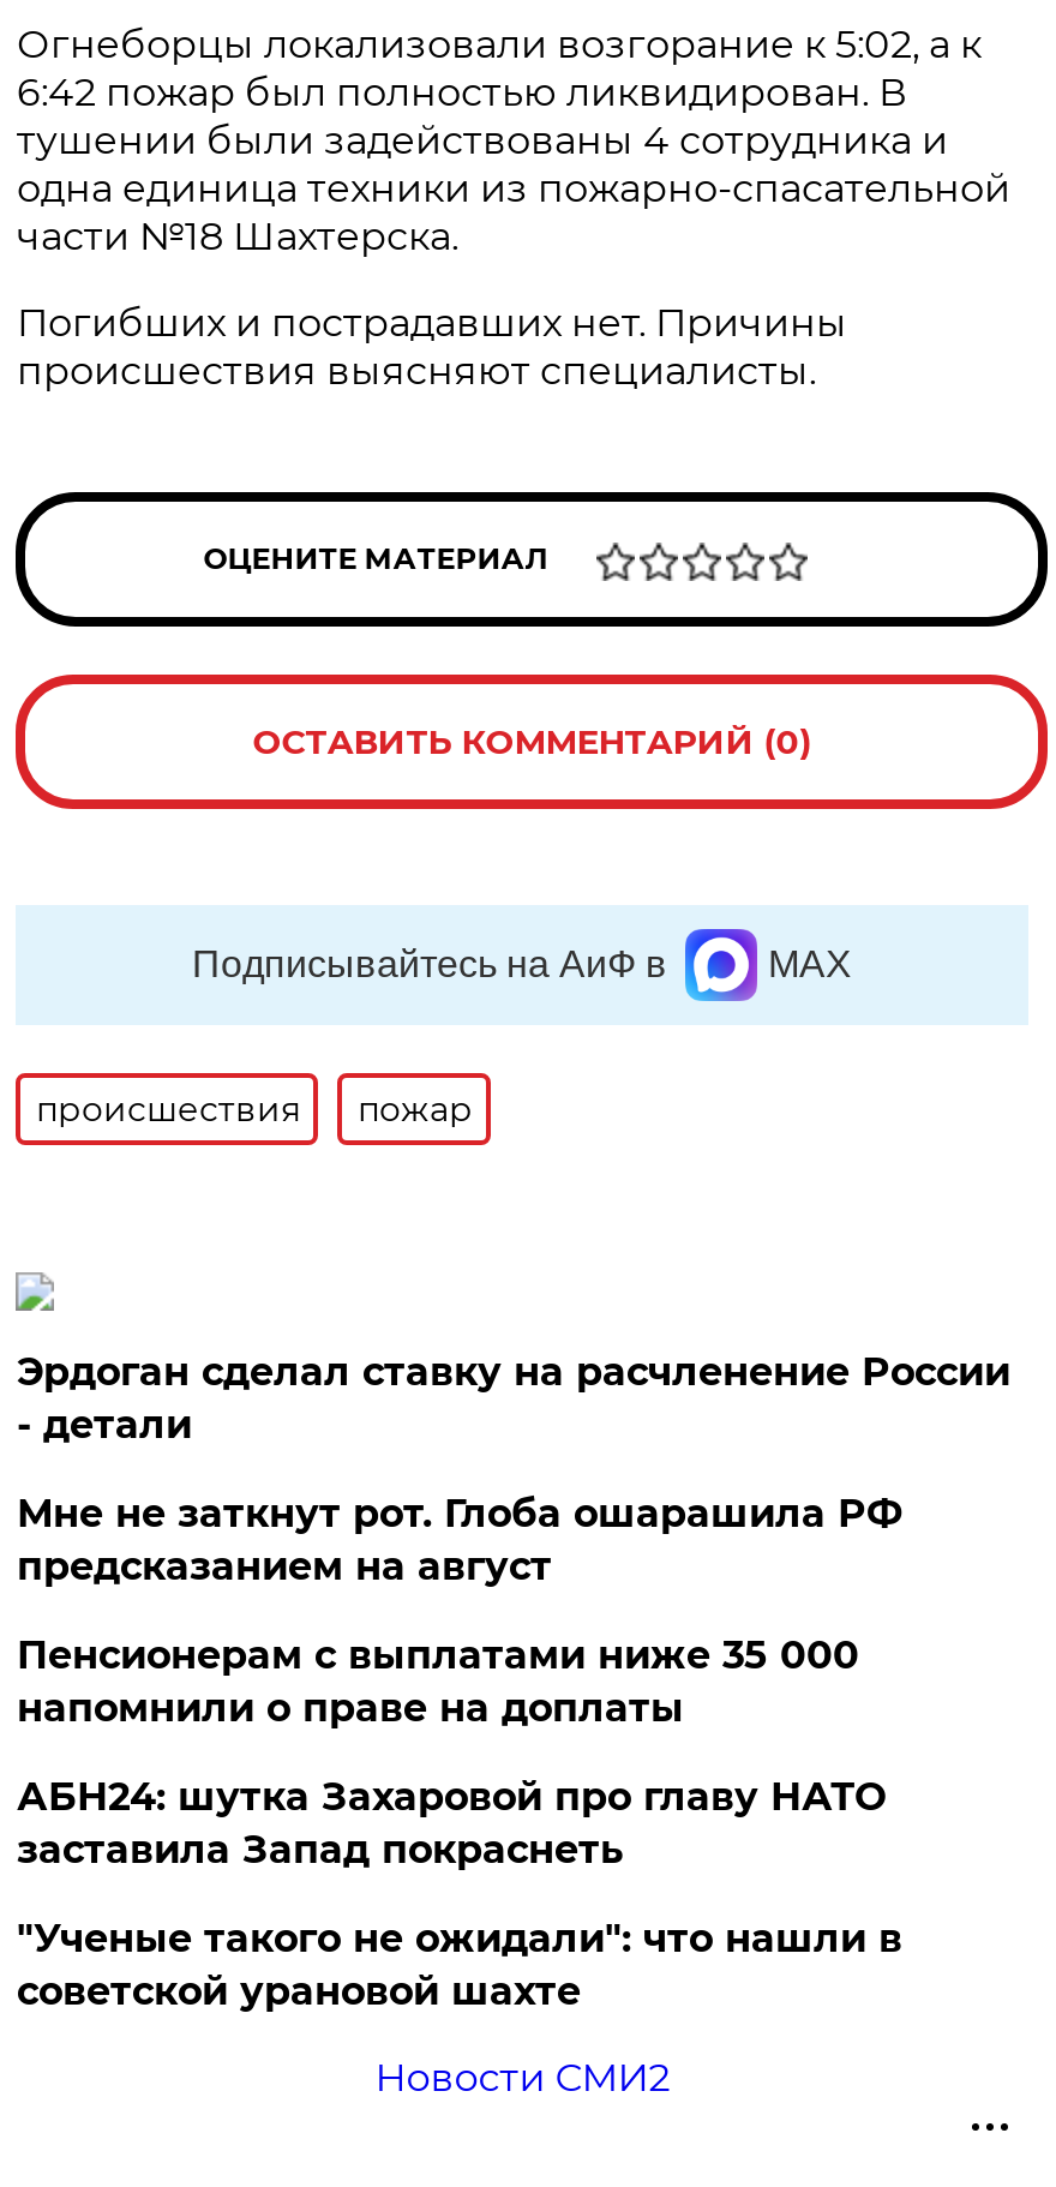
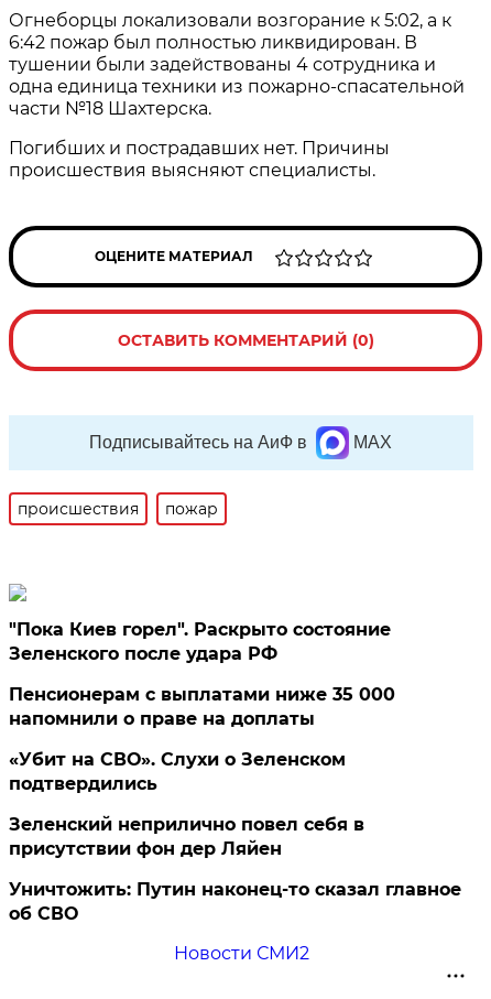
- Эрдоган сделал ставку на расчленение России
- - детали
- Мне не заткнут рот. Глоба ошарашила РФ
- предсказанием на август
+ "Пока Киев горел". Раскрыто состояние
+ Зеленского после удара РФ

moved up: Пенсионерам с выплатами ниже 35 000 | напомнили о праве на доплаты

- АБН24: шутка Захаровой про главу НАТО
- заставила Запад покраснеть
- "Ученые такого не ожидали": что нашли в
- советской урановой шахте
+ «Убит на СВО». Слухи о Зеленском
+ подтвердились
+ Зеленский неприлично повел cебя в
+ присутствии фон дер Ляйен
+ Уничтожить: Путин наконец-то сказал главное
+ об СВО
